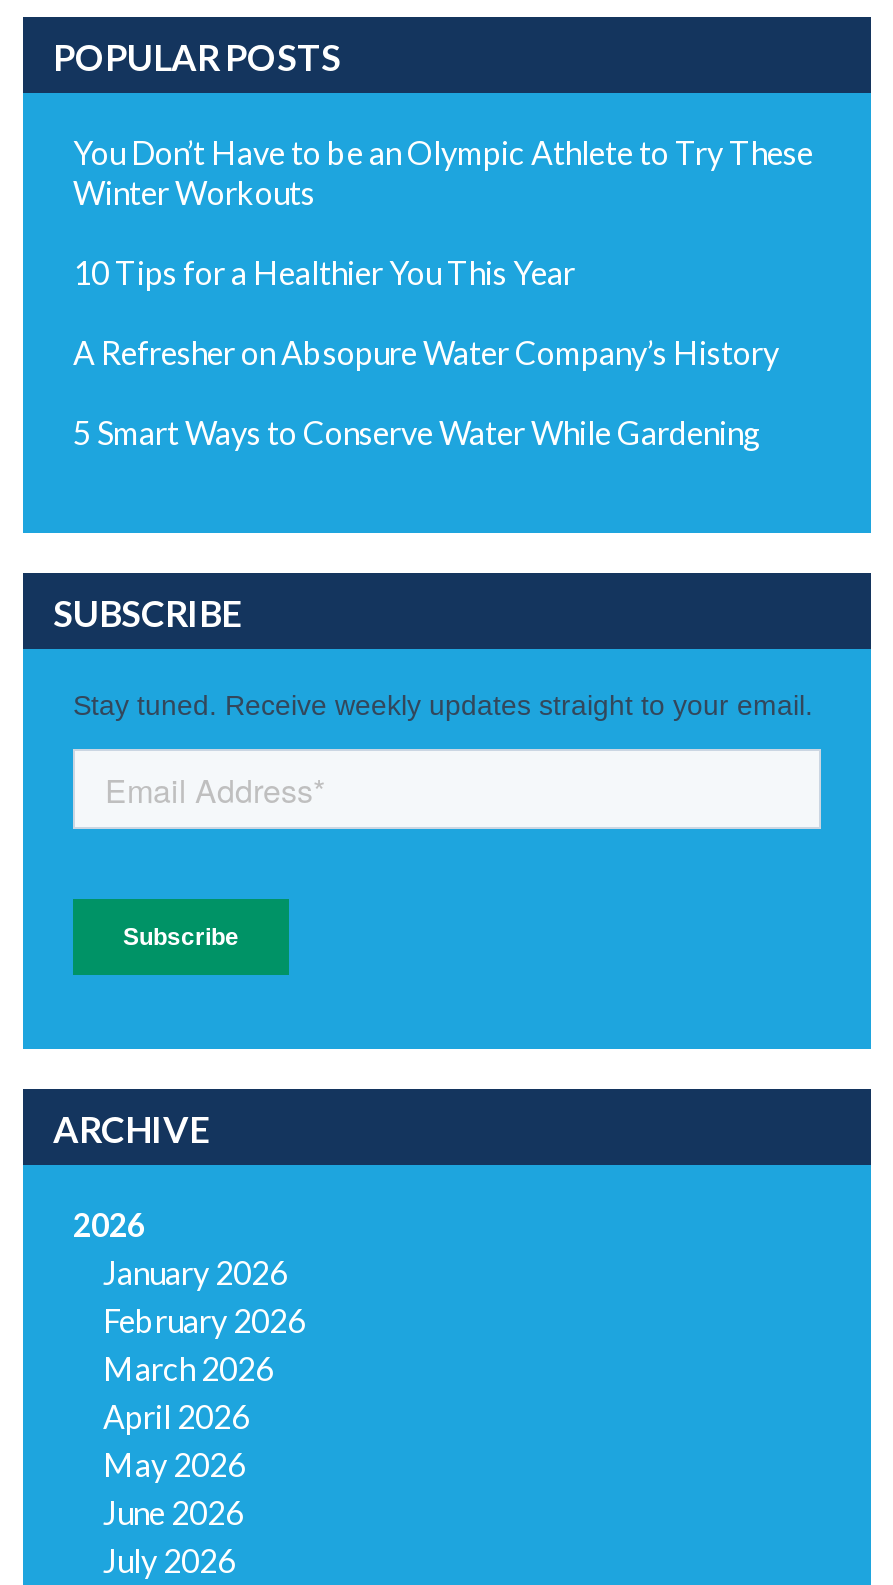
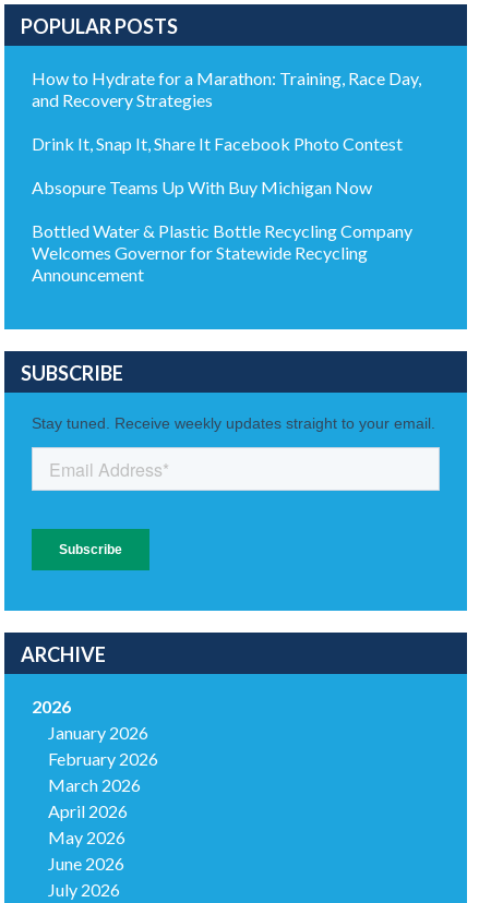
- You Don’t Have to be an Olympic Athlete to Try These
- Winter Workouts
+ How to Hydrate for a Marathon: Training, Race Day,
+ and Recovery Strategies

- 10 Tips for a Healthier You This Year
+ Drink It, Snap It, Share It Facebook Photo Contest

- A Refresher on Absopure Water Company’s History
+ Absopure Teams Up With Buy Michigan Now

- 5 Smart Ways to Conserve Water While Gardening
+ Bottled Water & Plastic Bottle Recycling Company
+ Welcomes Governor for Statewide Recycling
+ Announcement
